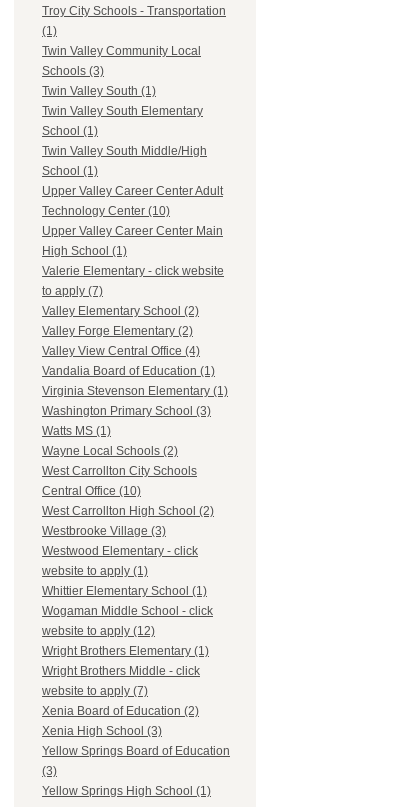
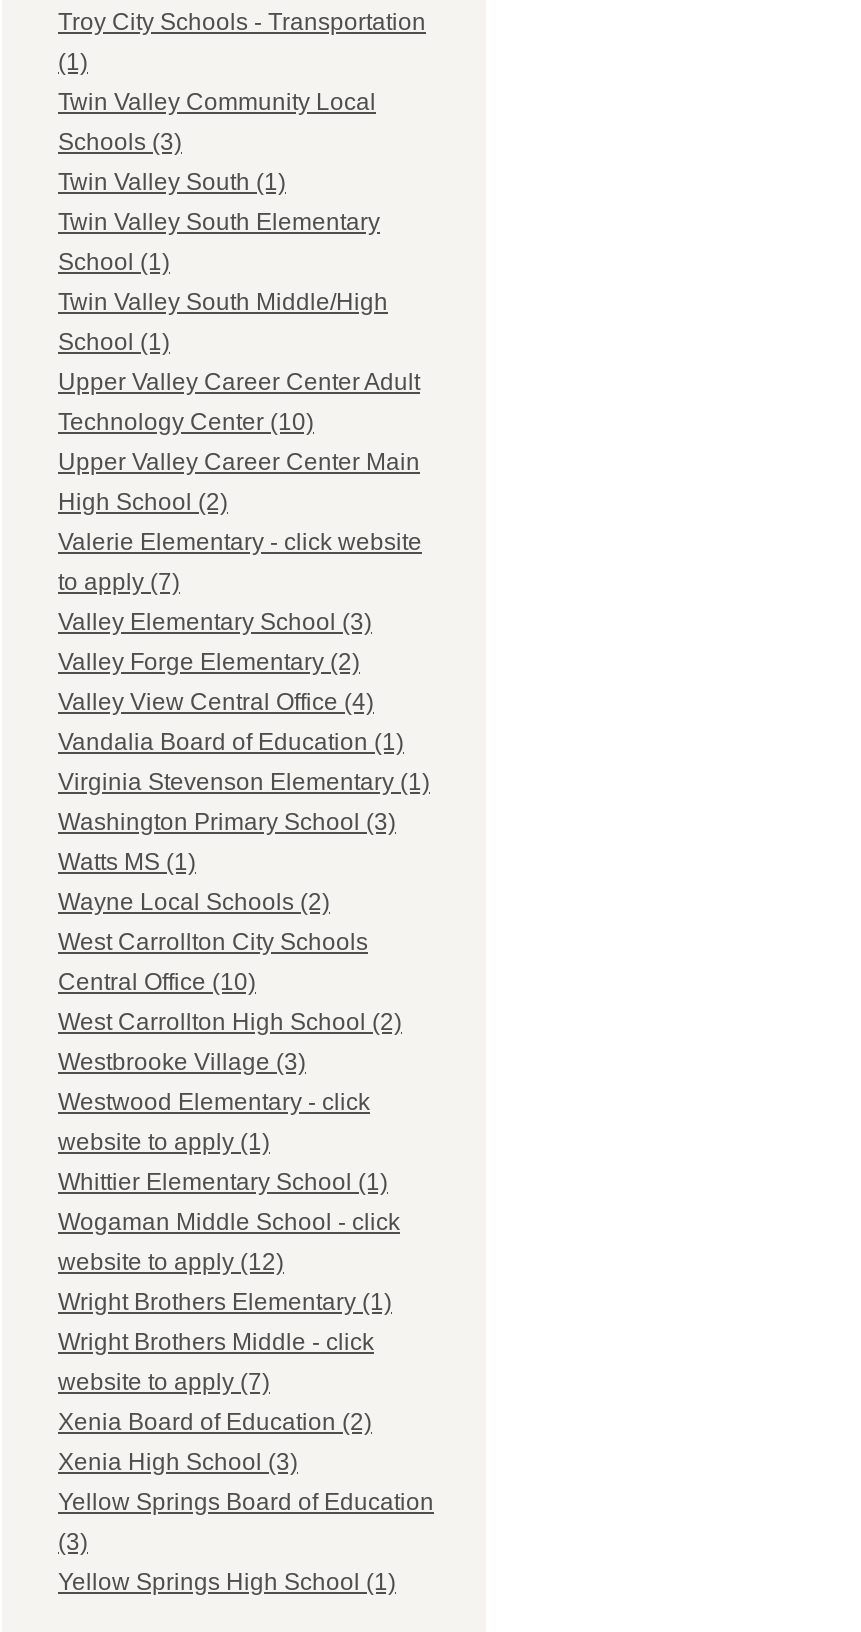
- High School (1)
+ High School (2)

- Valley Elementary School (2)
+ Valley Elementary School (3)
